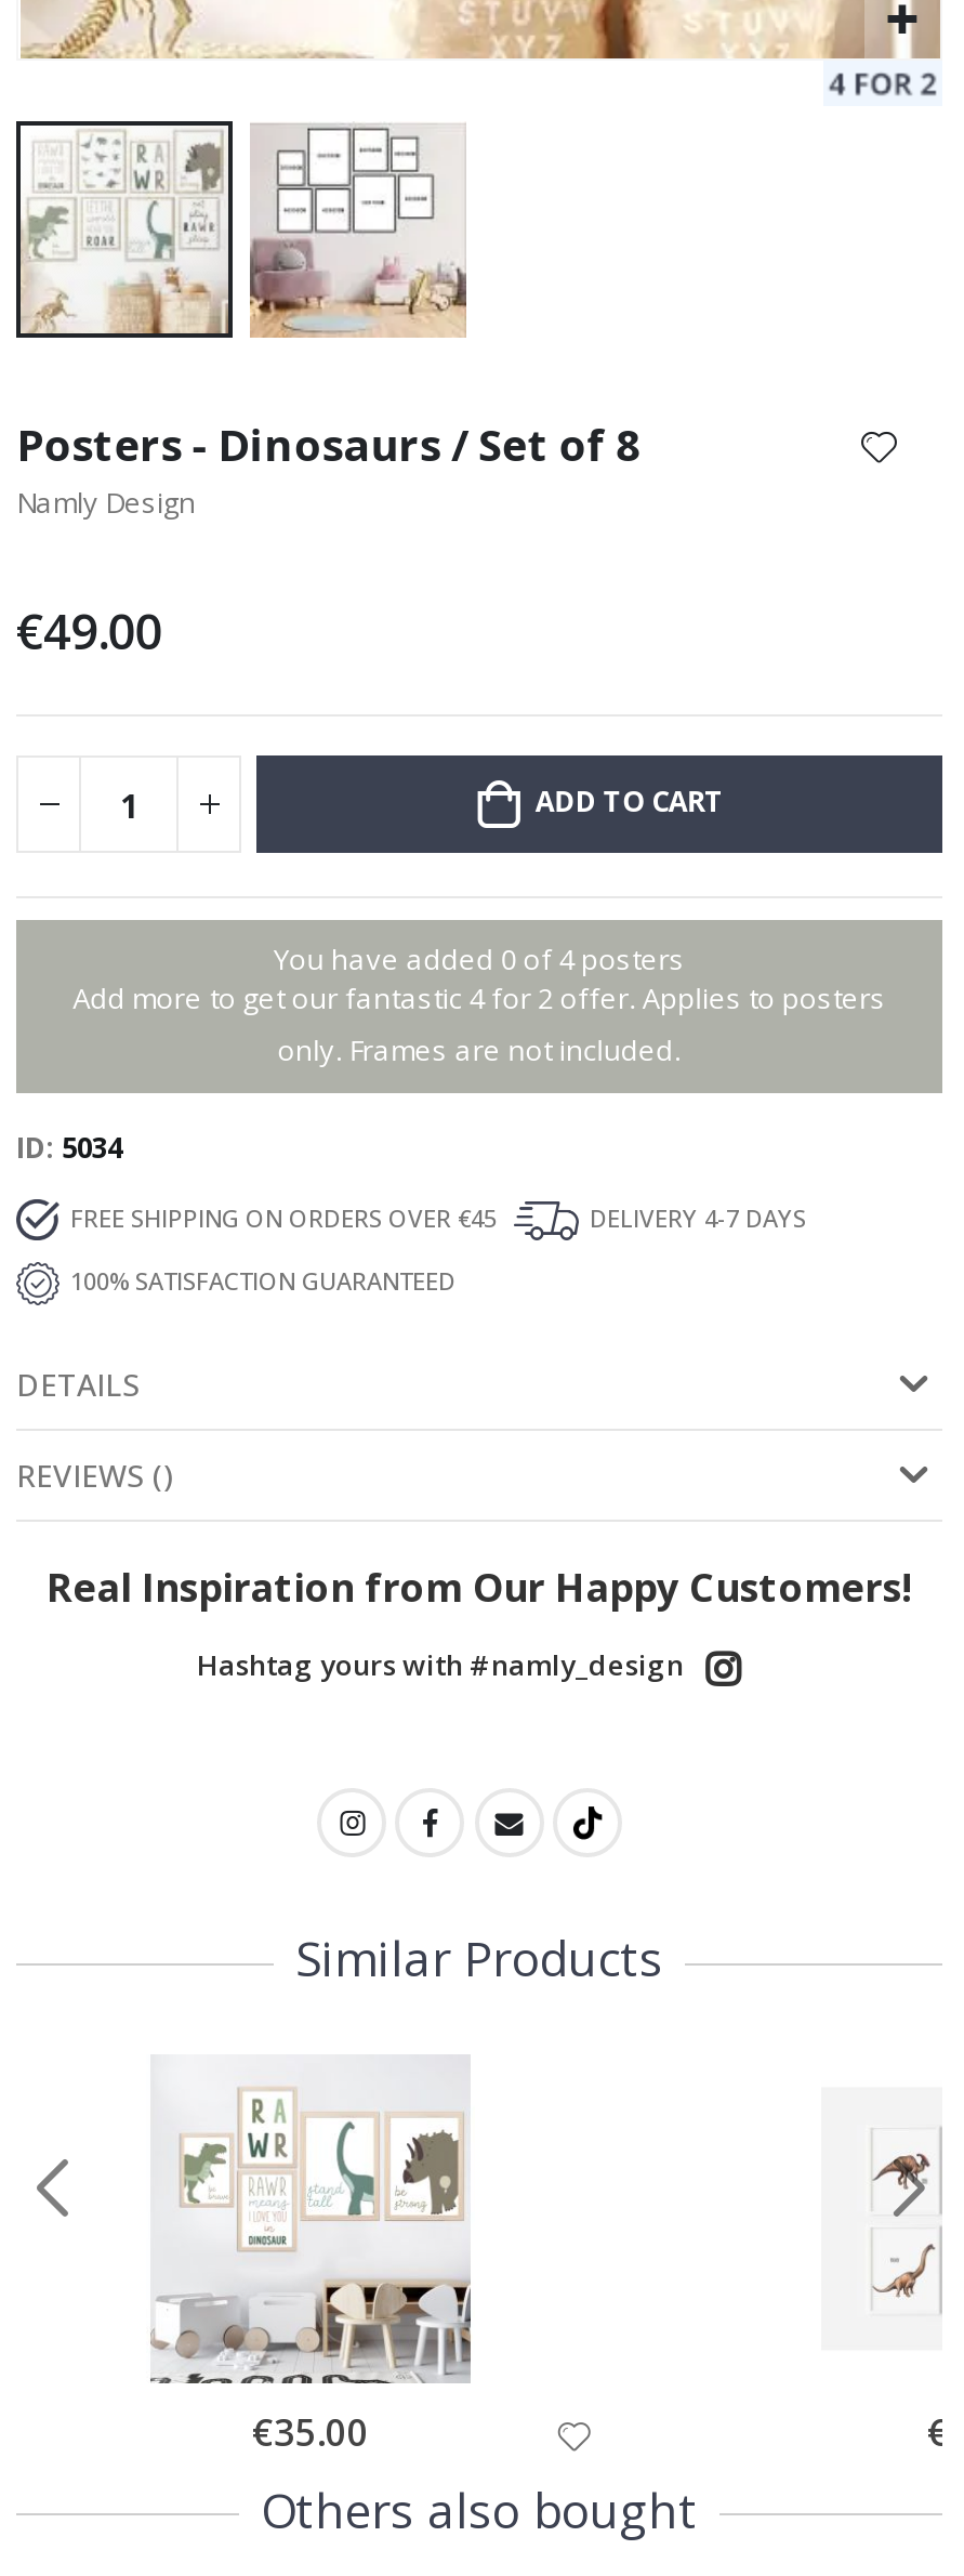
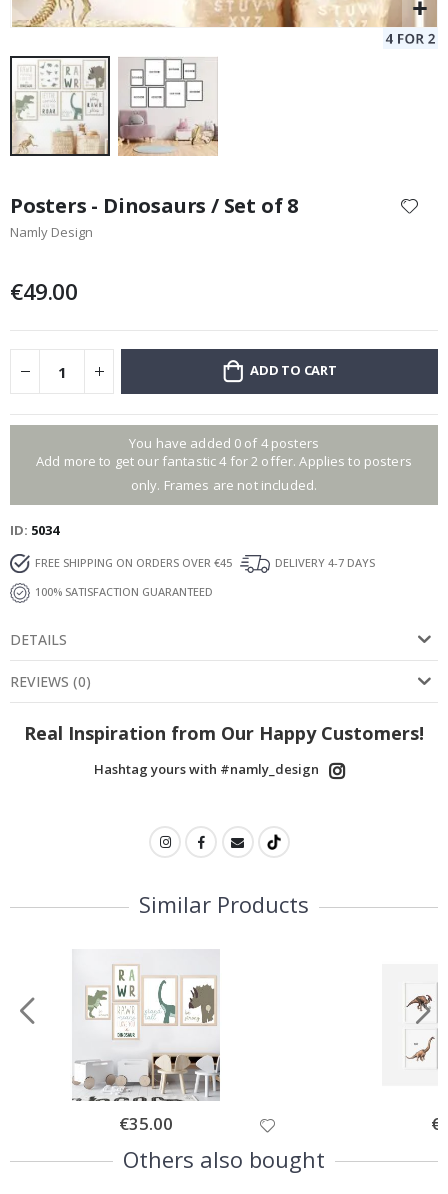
- REVIEWS ()
+ REVIEWS (0)
